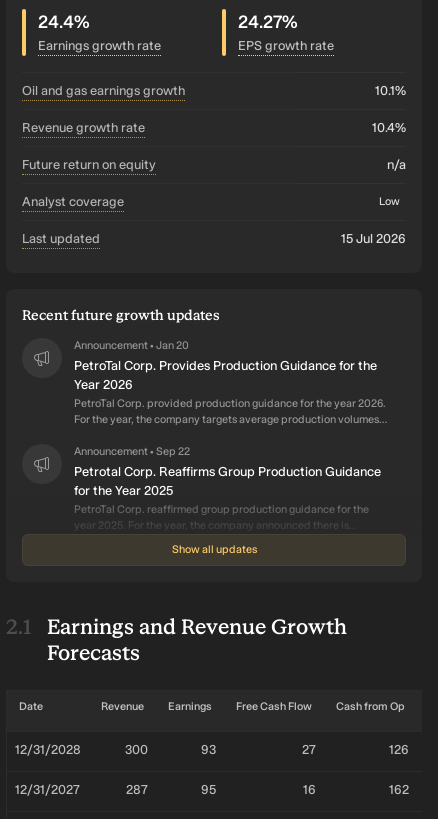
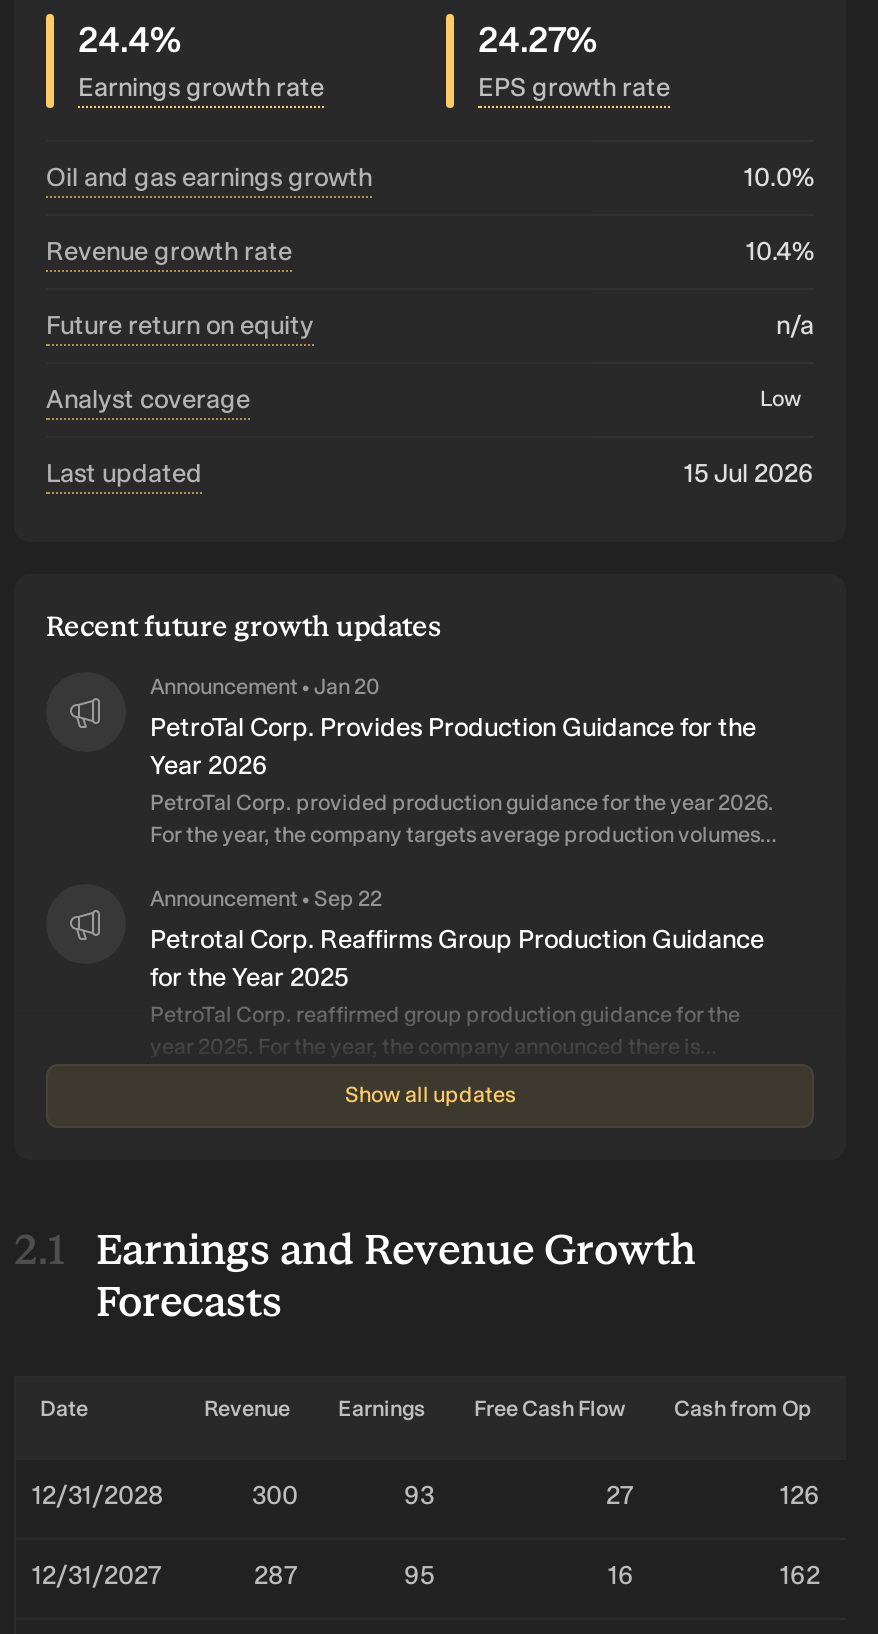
- 10.1%
+ 10.0%
